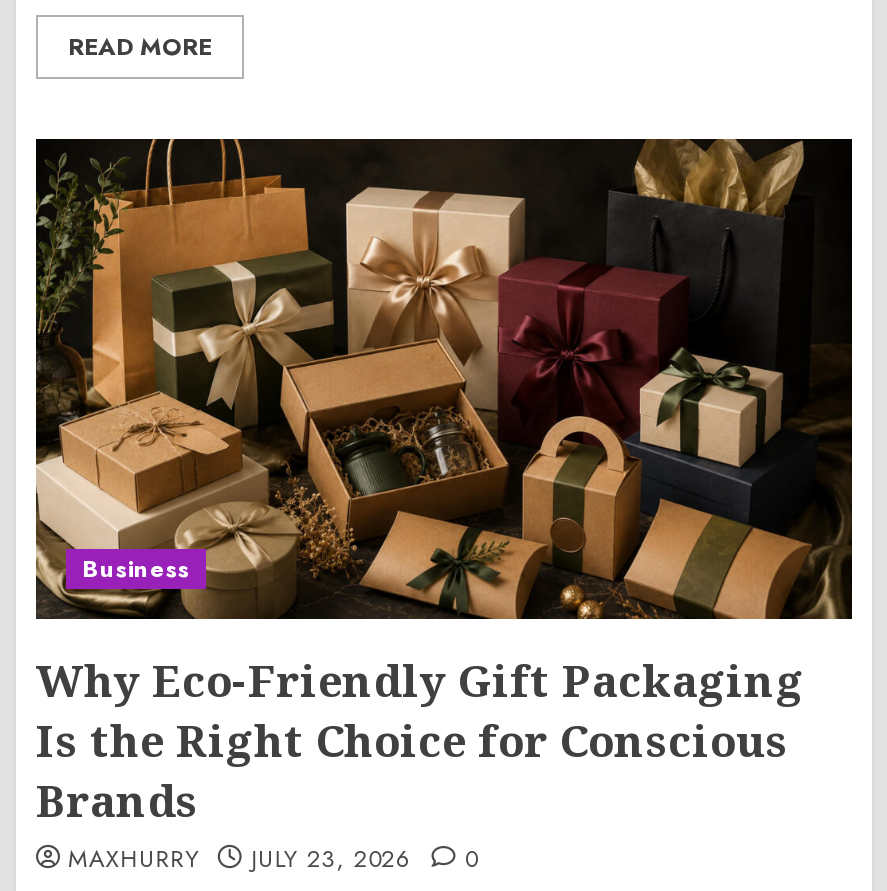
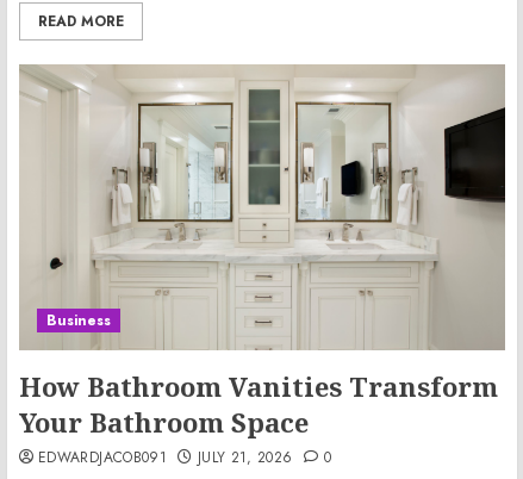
- [image]
- Why Eco-Friendly Gift Packaging
- Is the Right Choice for Conscious
- Brands
- MAXHURRY
- JULY 23, 2026
+ [image]
+ How Bathroom Vanities Transform
+ Your Bathroom Space
+ EDWARDJACOB091
+ JULY 21, 2026
